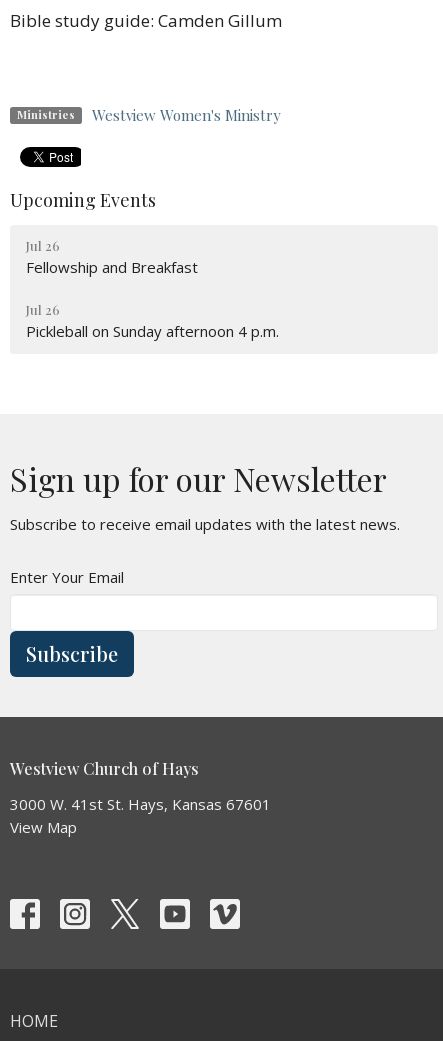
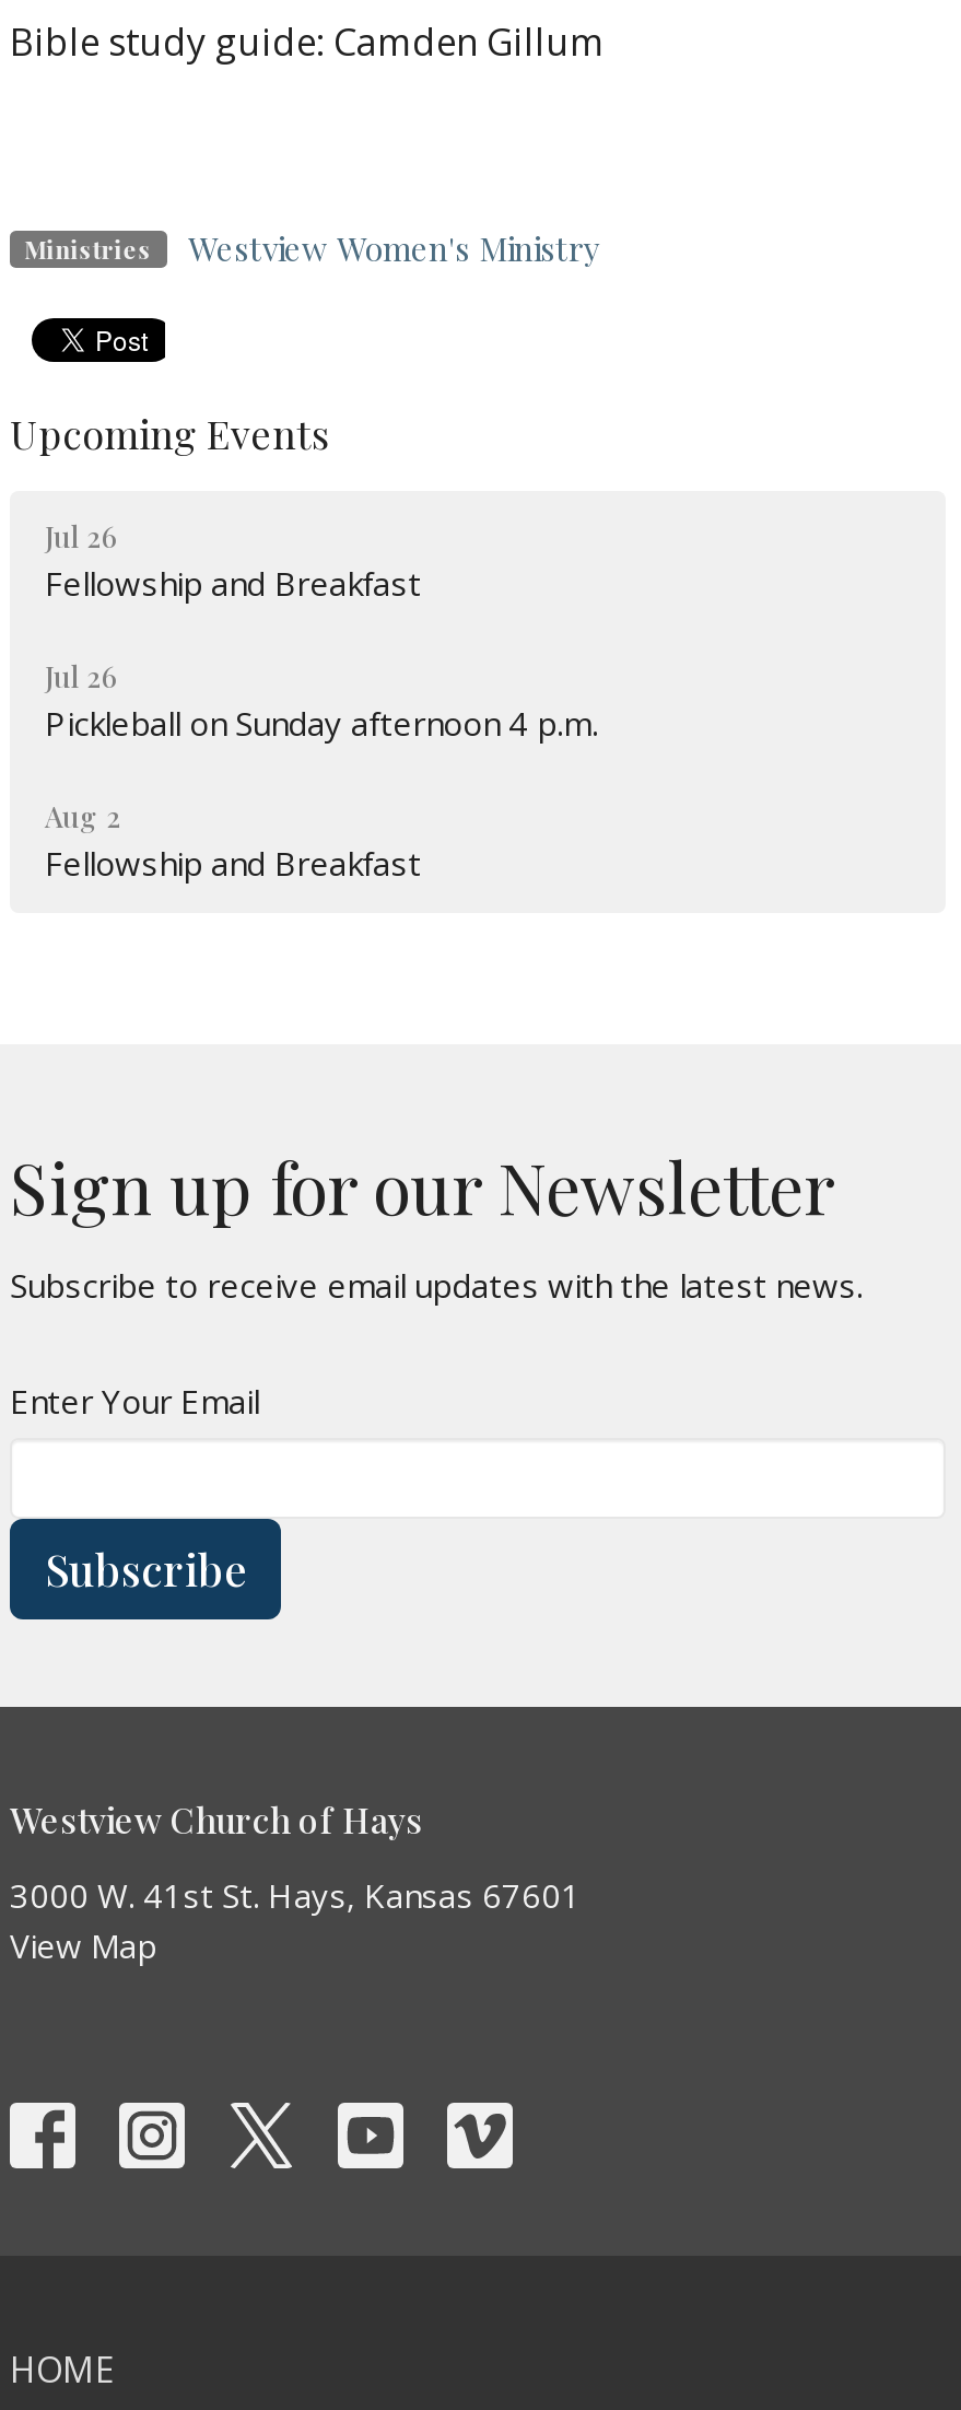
+ Aug 2
+ Fellowship and Breakfast
